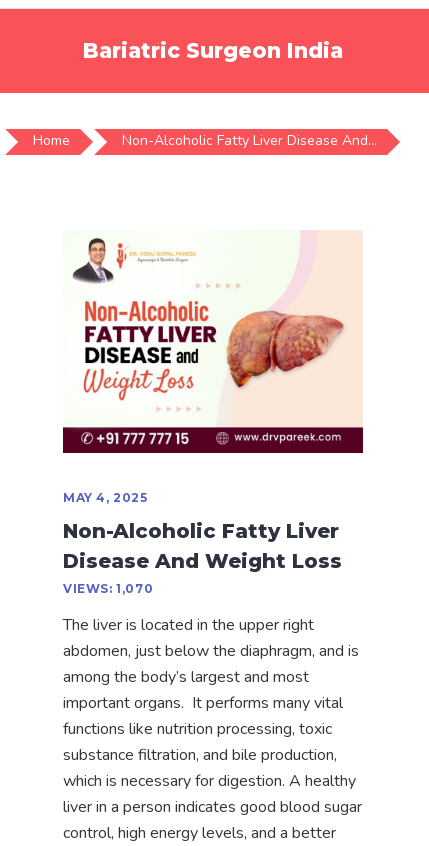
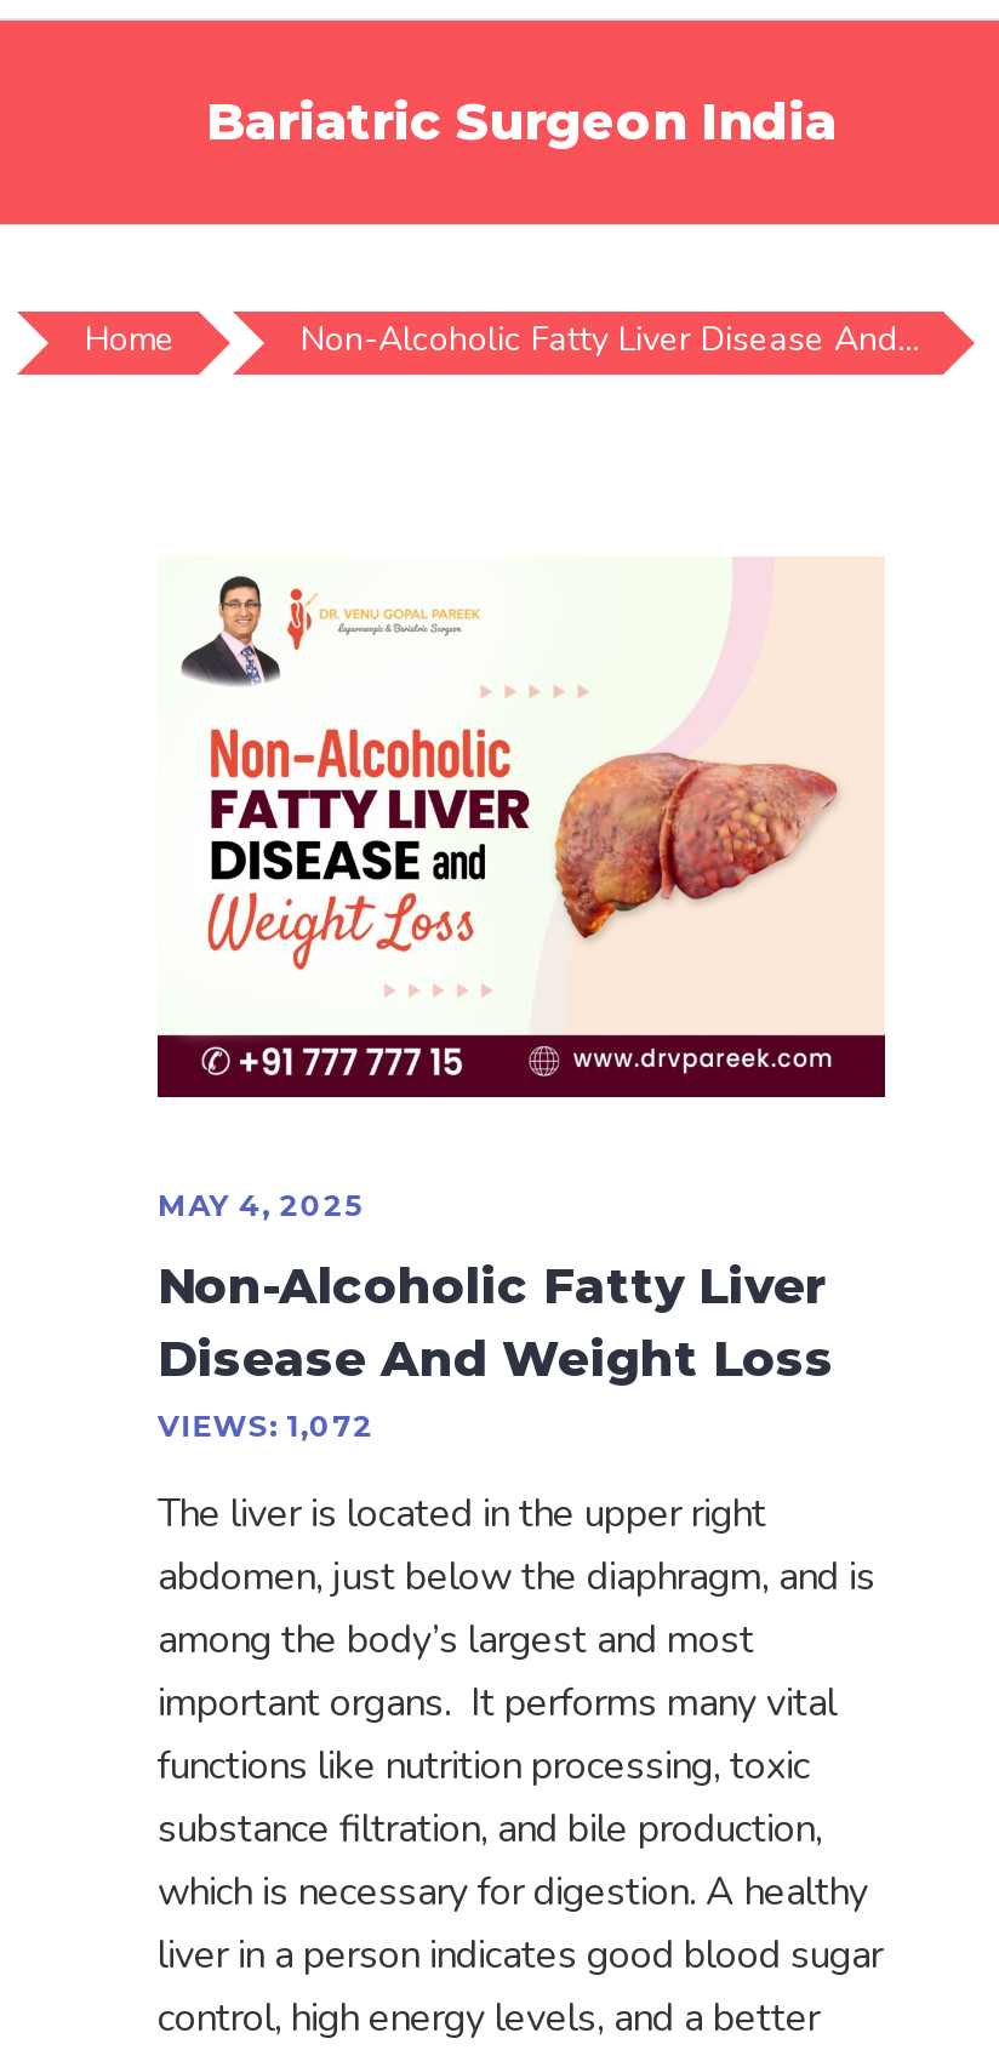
- VIEWS: 1,070
+ VIEWS: 1,072
